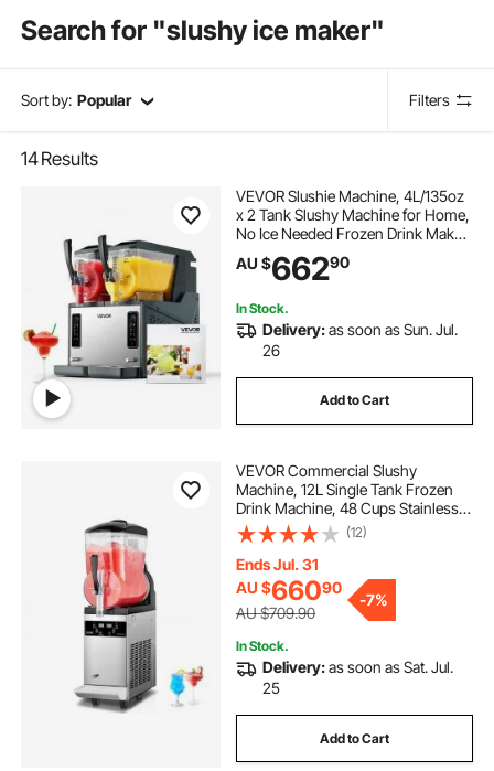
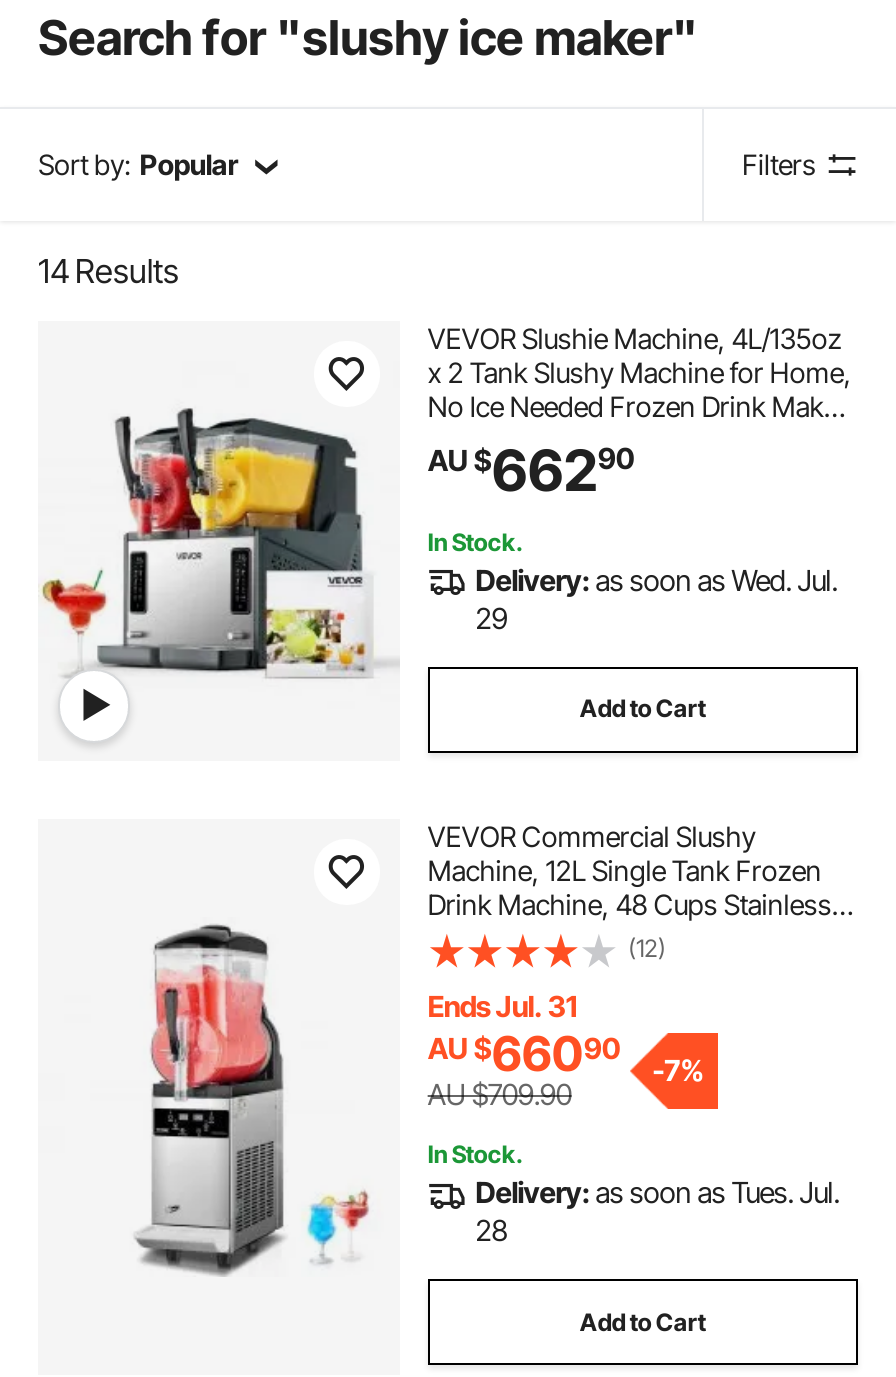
- Delivery: as soon as Sun. Jul.
+ Delivery: as soon as Wed. Jul.

- 26
+ 29

- Delivery: as soon as Sat. Jul.
+ Delivery: as soon as Tues. Jul.

- 25
+ 28
